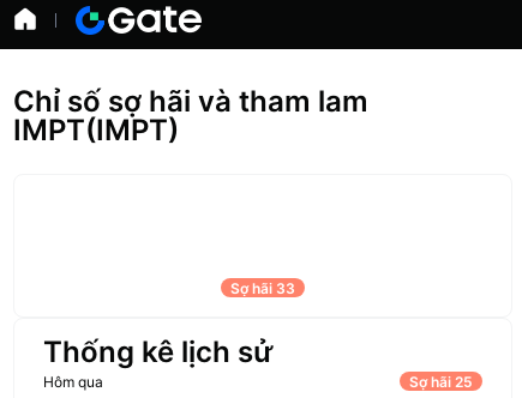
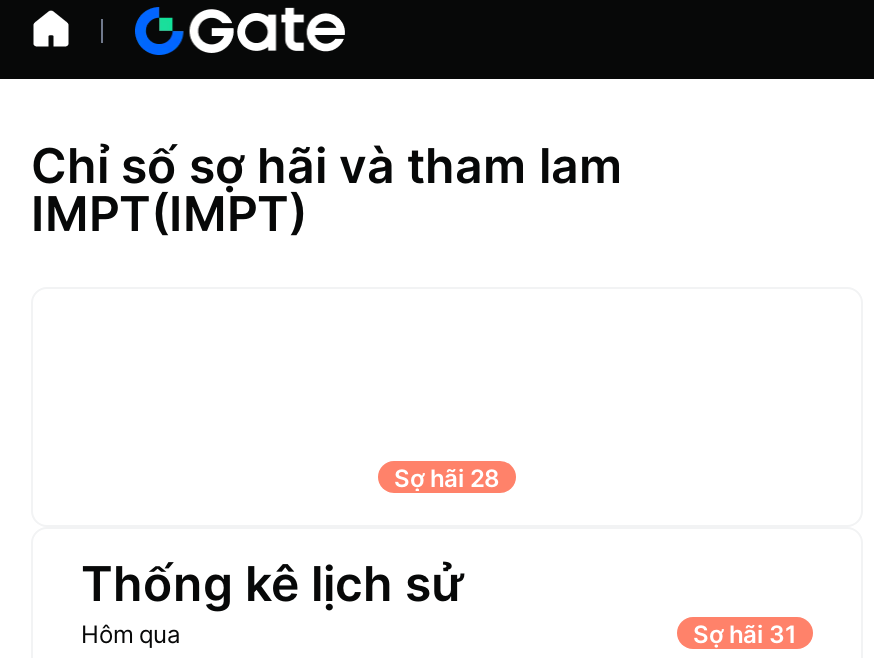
- Sợ hãi 33
+ Sợ hãi 28

- Sợ hãi 25
+ Sợ hãi 31
